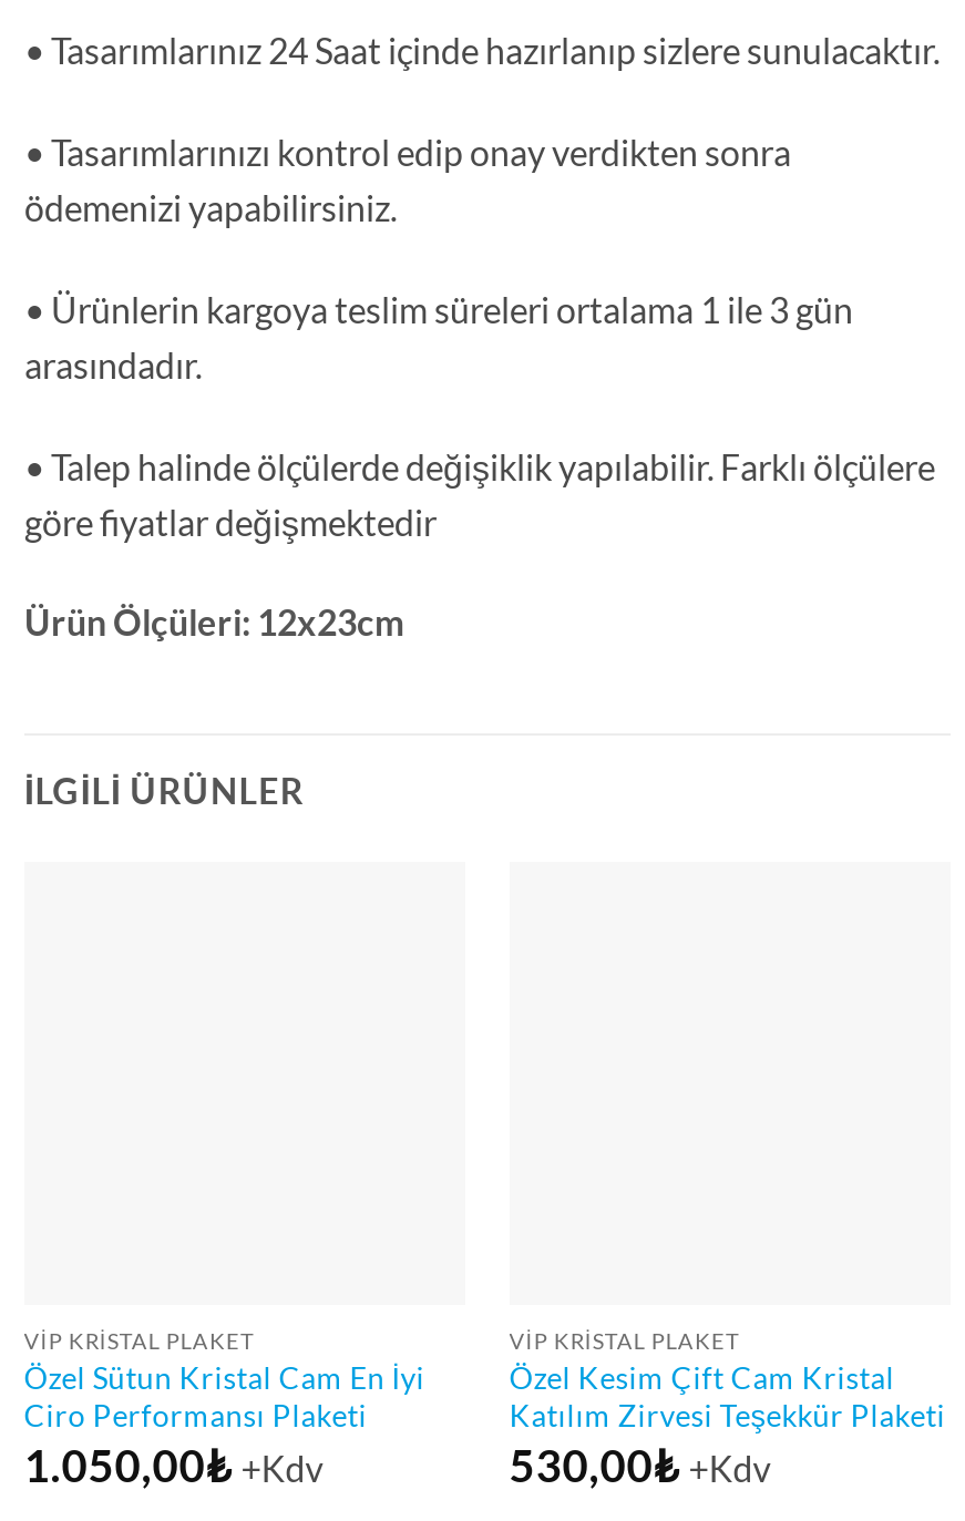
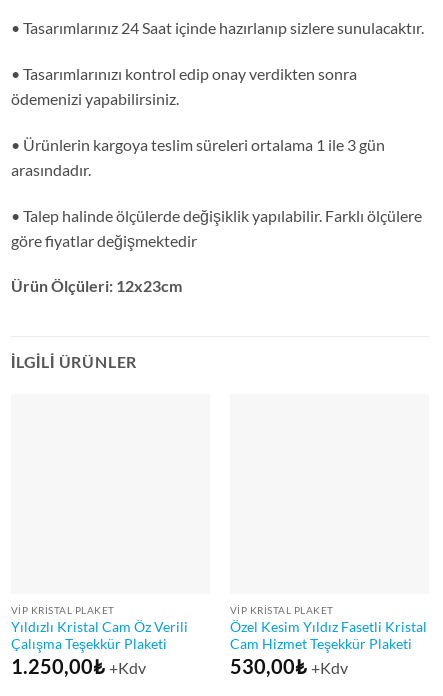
- Özel Sütun Kristal Cam En İyi
- Ciro Performansı Plaketi
- 1.050,00₺ +Kdv
+ Yıldızlı Kristal Cam Öz Verili
+ Çalışma Teşekkür Plaketi
+ 1.250,00₺ +Kdv

- Özel Kesim Çift Cam Kristal
+ Özel Kesim Yıldız Fasetli Kristal

- Katılım Zirvesi Teşekkür Plaketi
+ Cam Hizmet Teşekkür Plaketi
